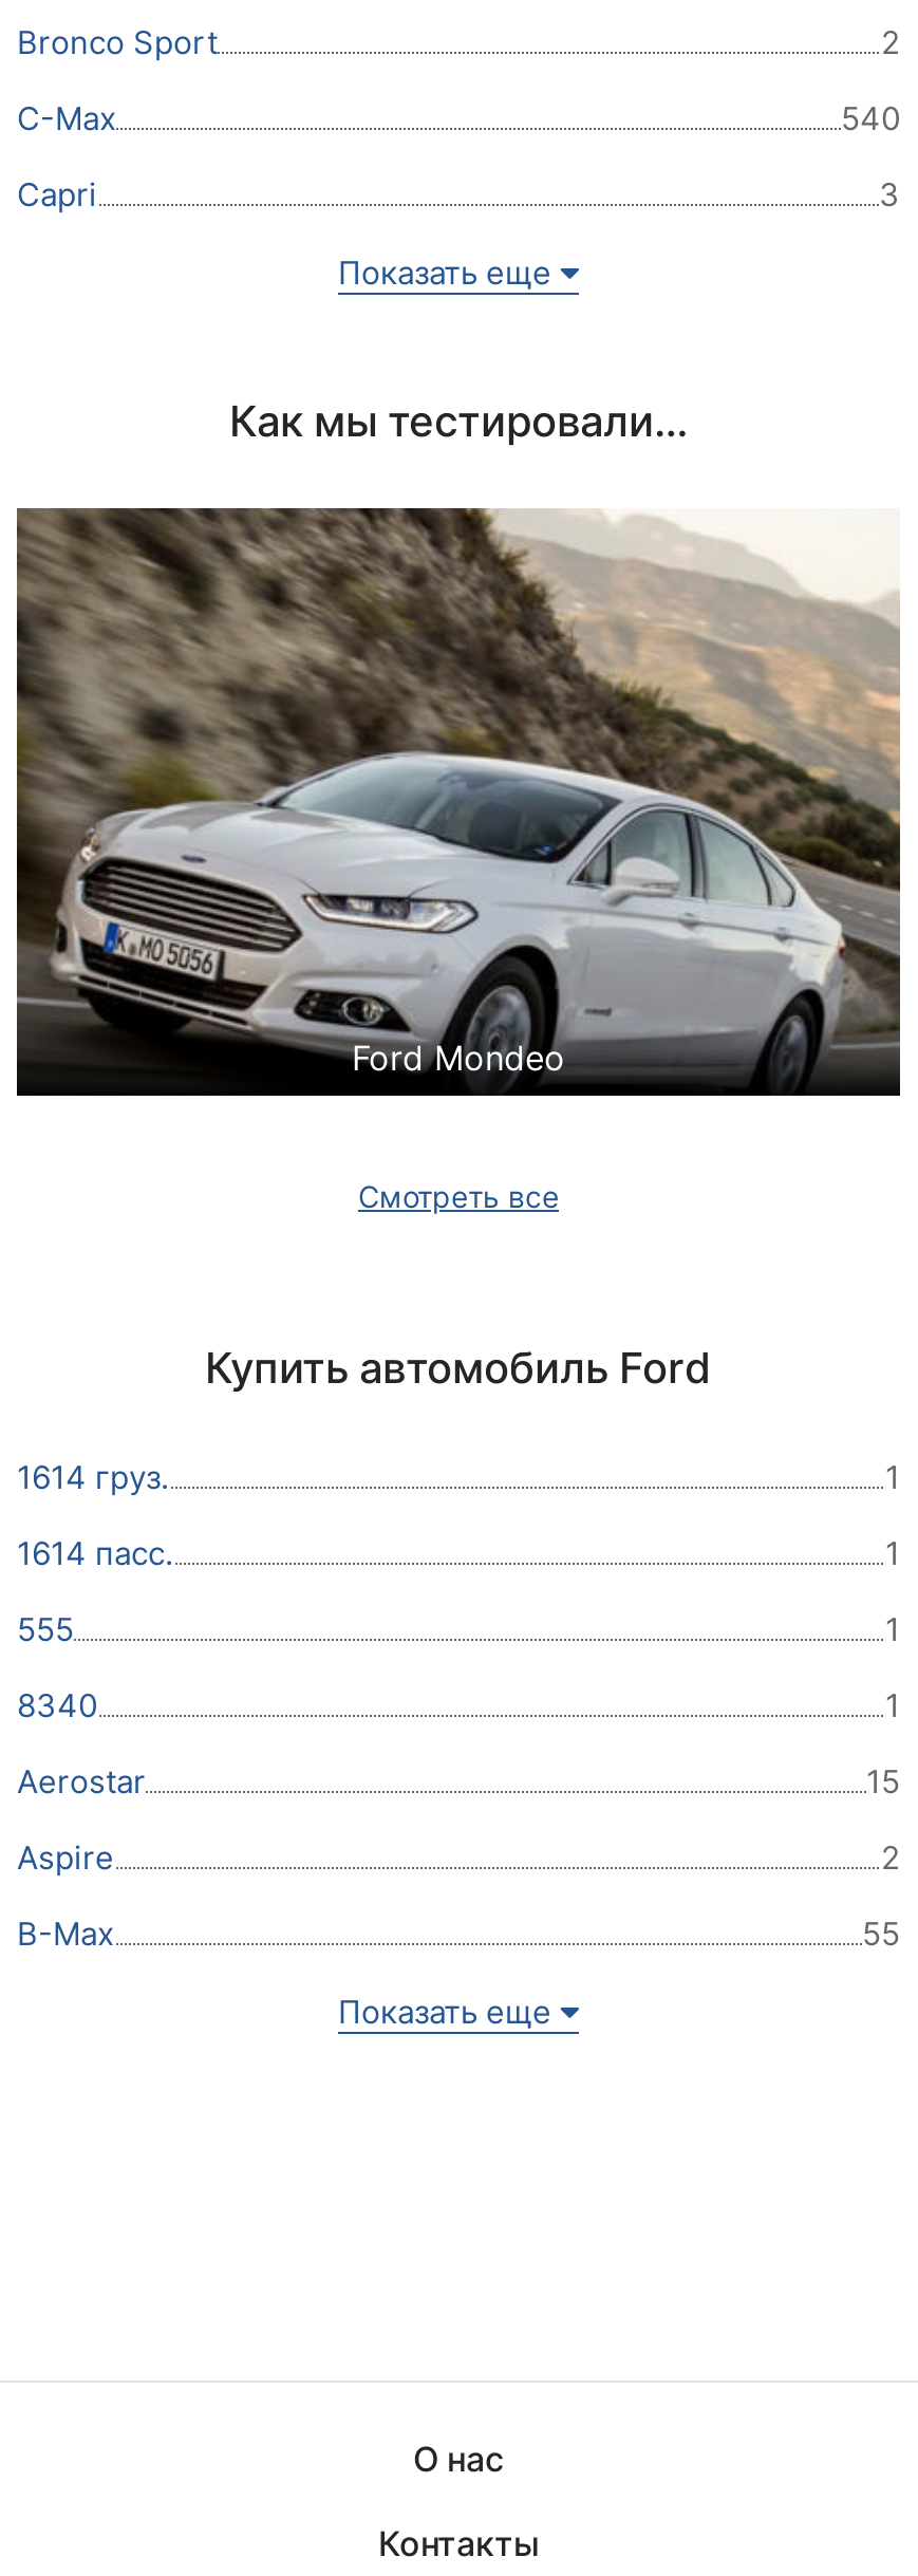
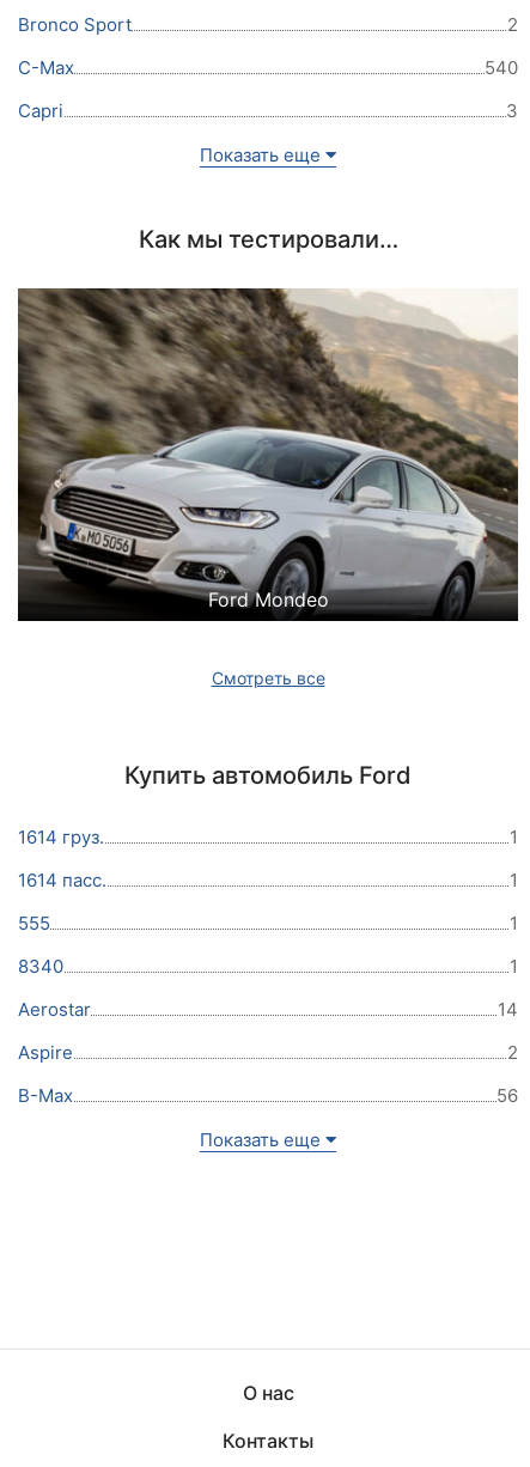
- 15
+ 14

- 55
+ 56
